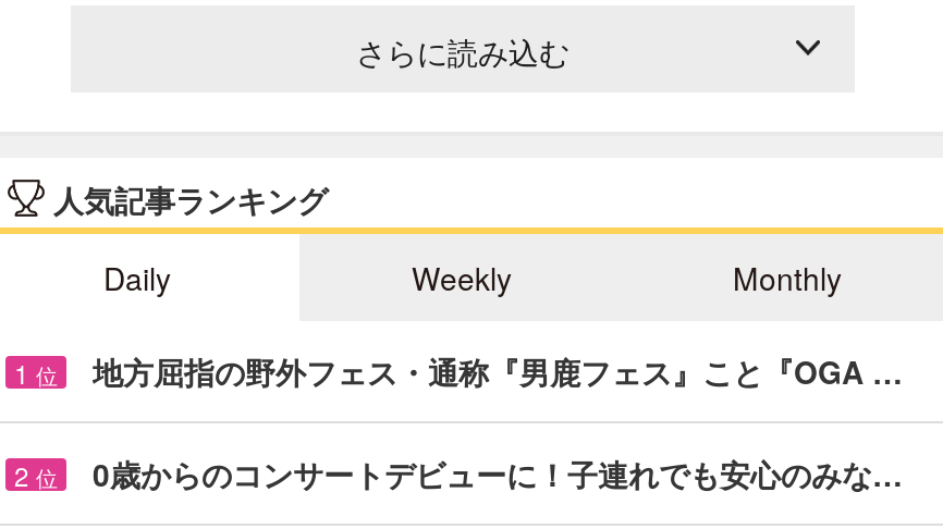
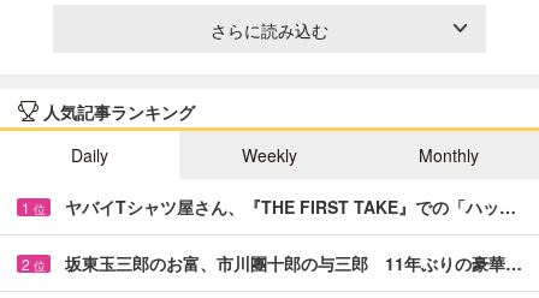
- 地方屈指の野外フェス・通称『男鹿フェス』こと『OGA …
+ ヤバイTシャツ屋さん、『THE FIRST TAKE』での「ハッ…

- 0歳からのコンサートデビューに！子連れでも安心のみな…
+ 坂東玉三郎のお富、市川團十郎の与三郎 11年ぶりの豪華…
